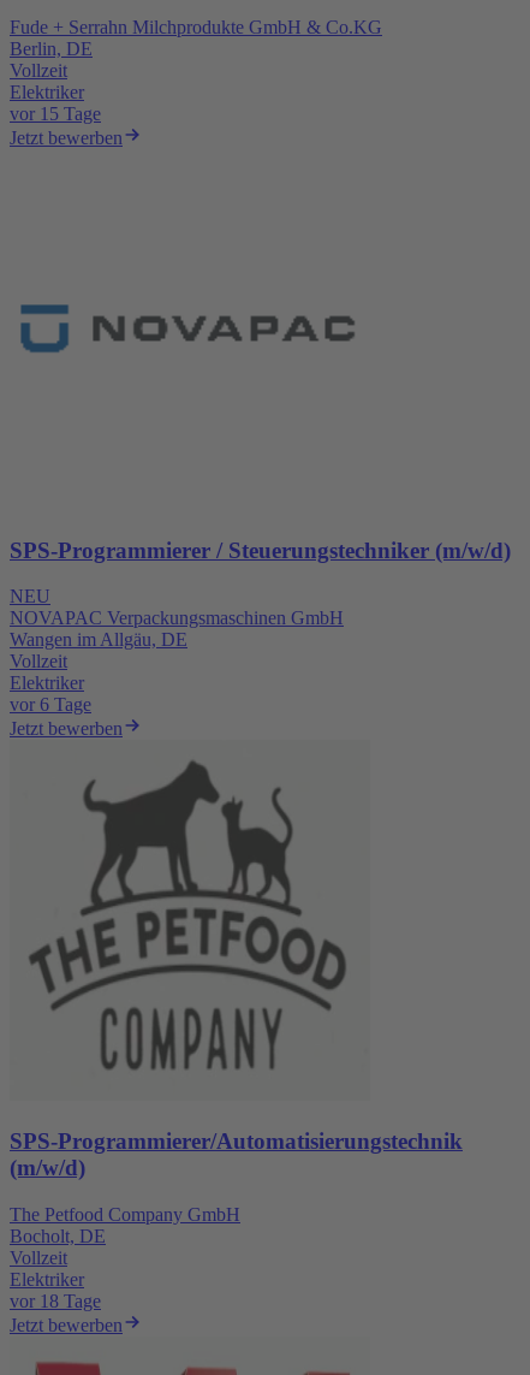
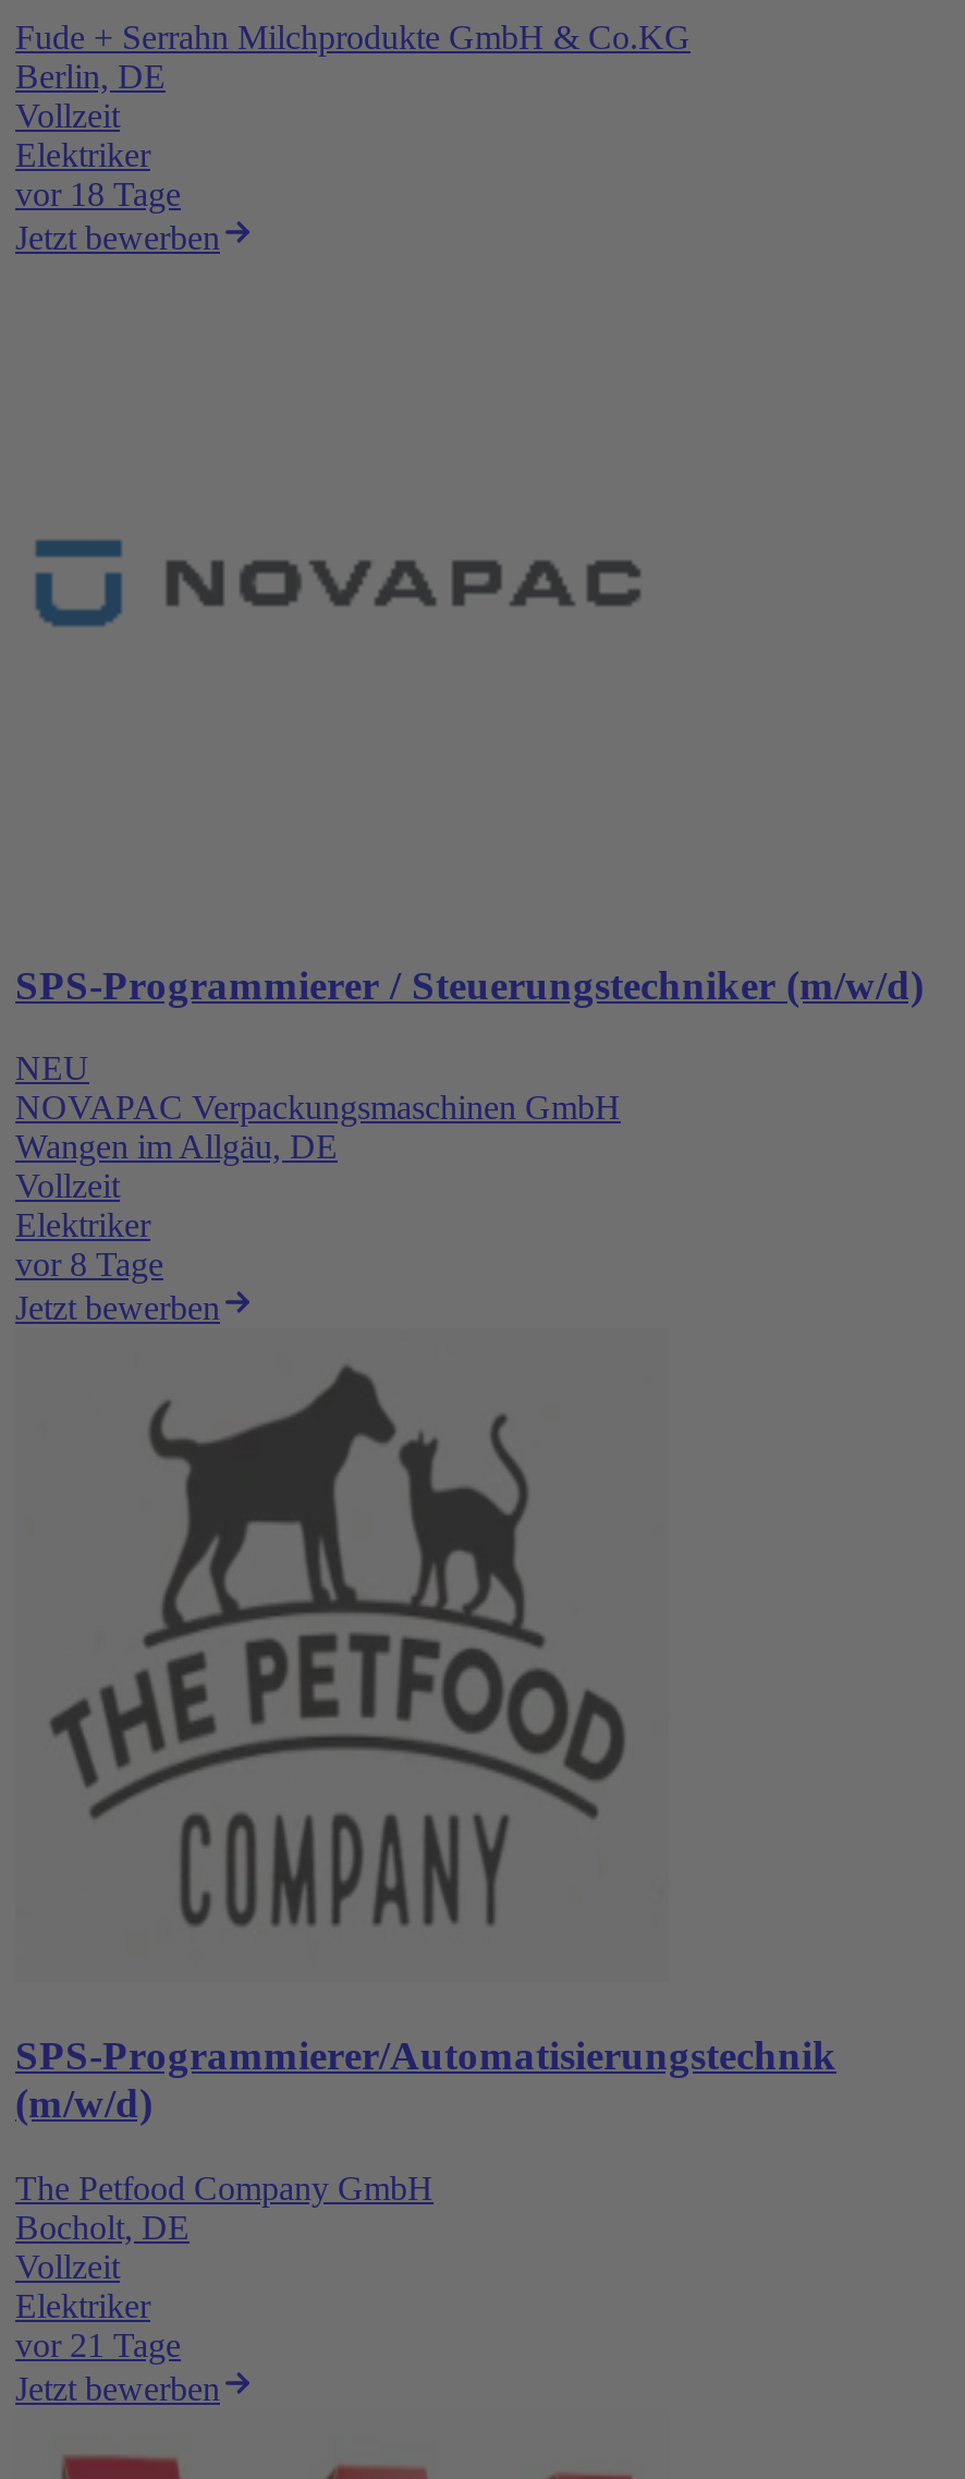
- vor 15 Tage
+ vor 18 Tage

- vor 6 Tage
+ vor 8 Tage

- vor 18 Tage
+ vor 21 Tage
